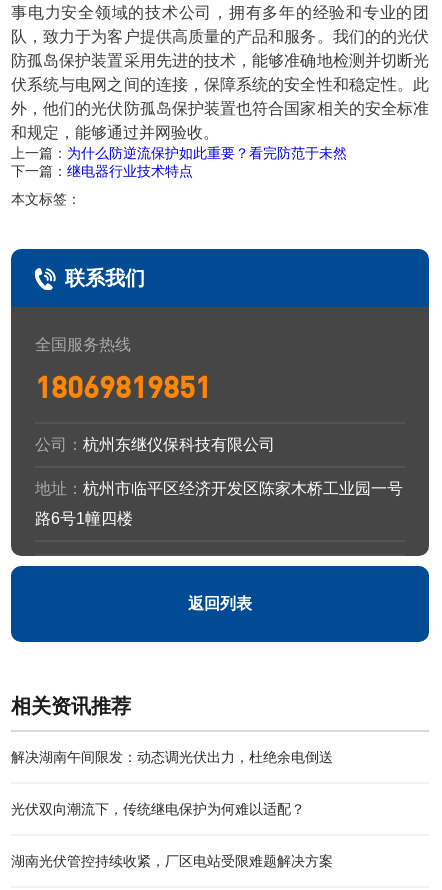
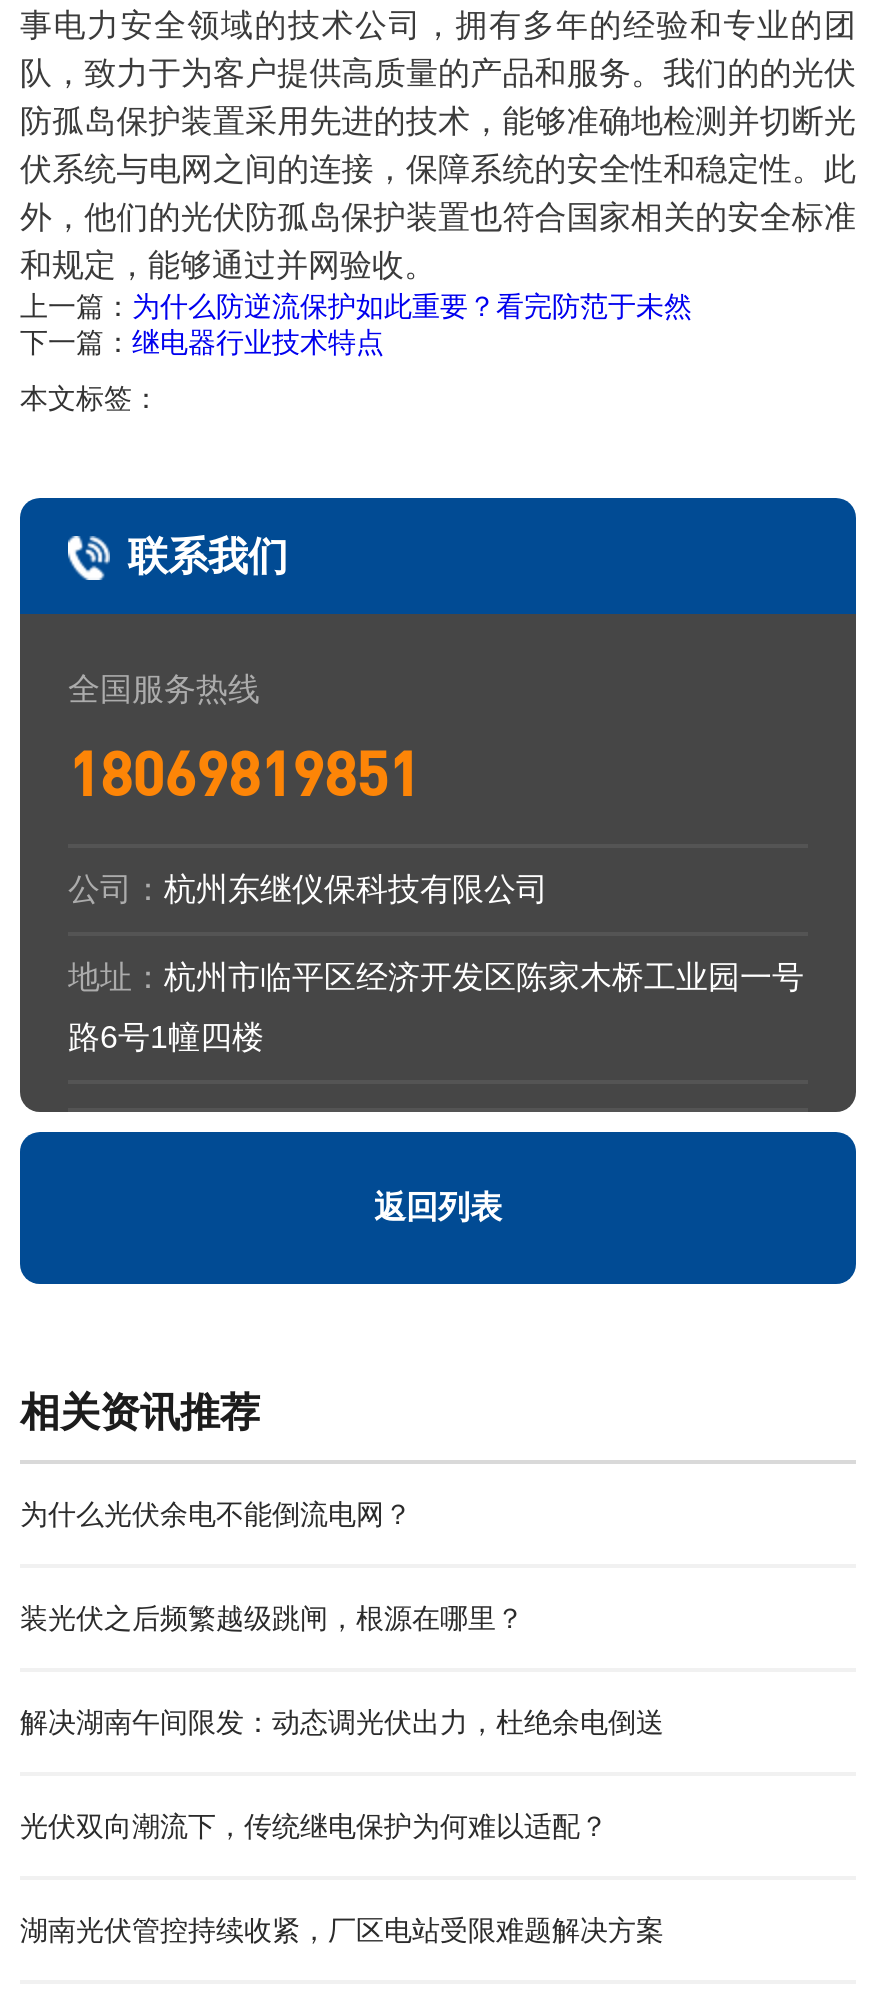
+ 为什么光伏余电不能倒流电网？
+ 装光伏之后频繁越级跳闸，根源在哪里？
